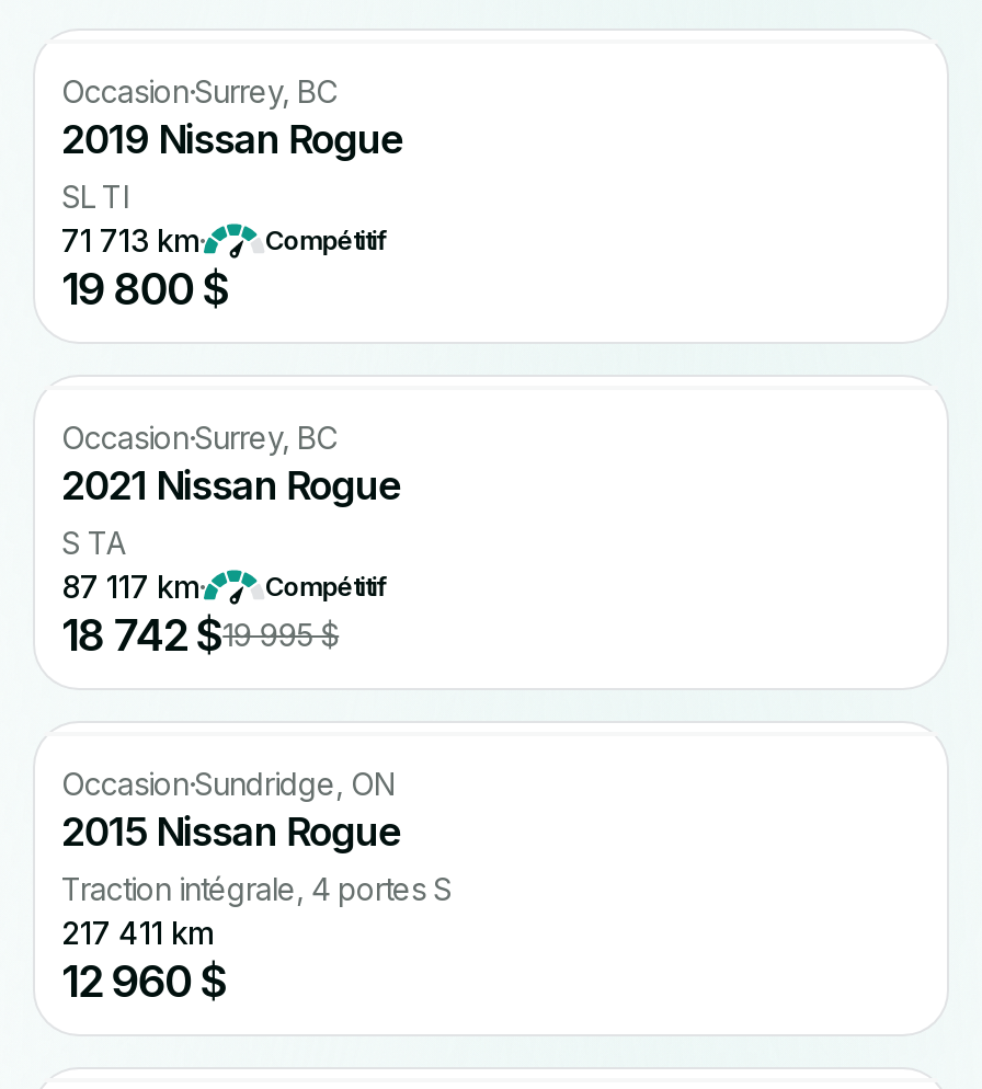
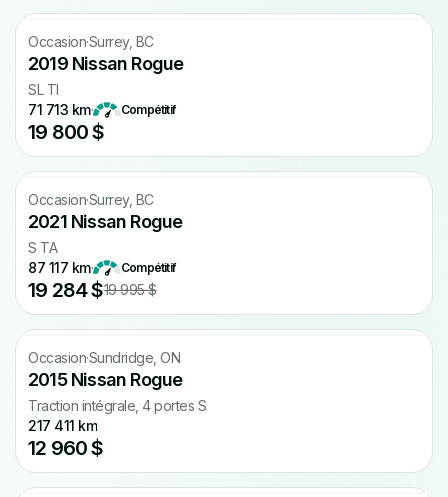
- 18 742 $19 995 $
+ 19 284 $19 995 $
